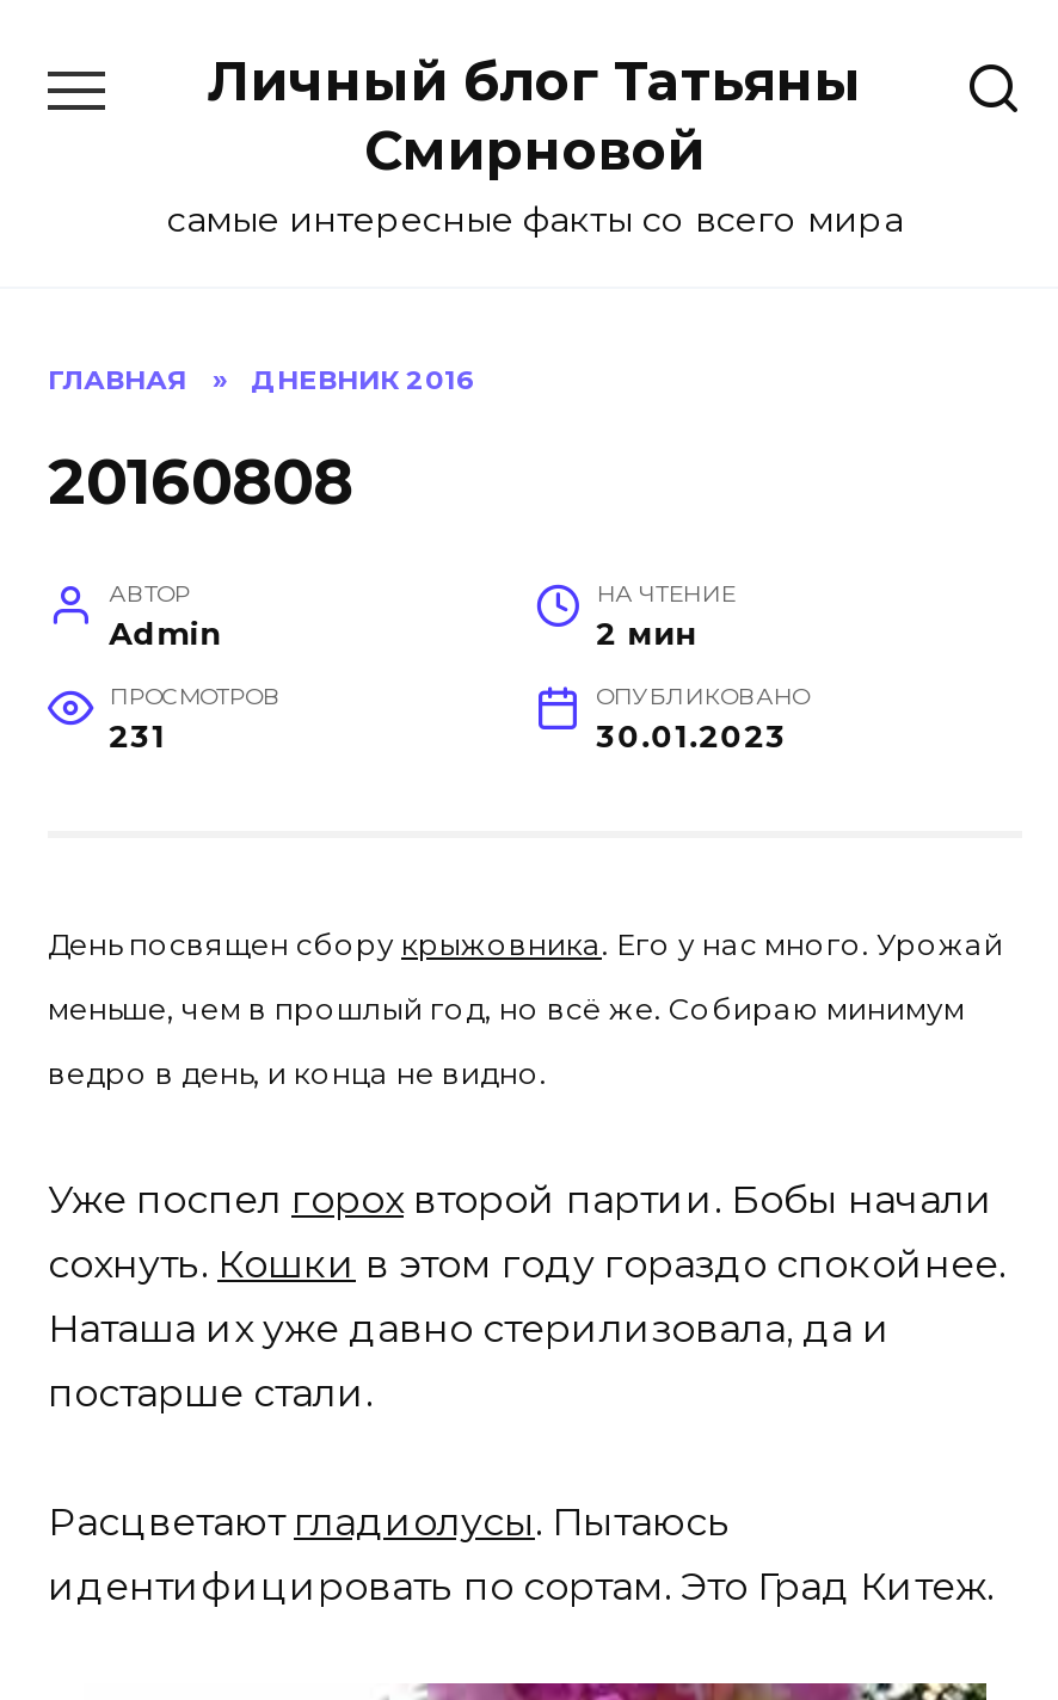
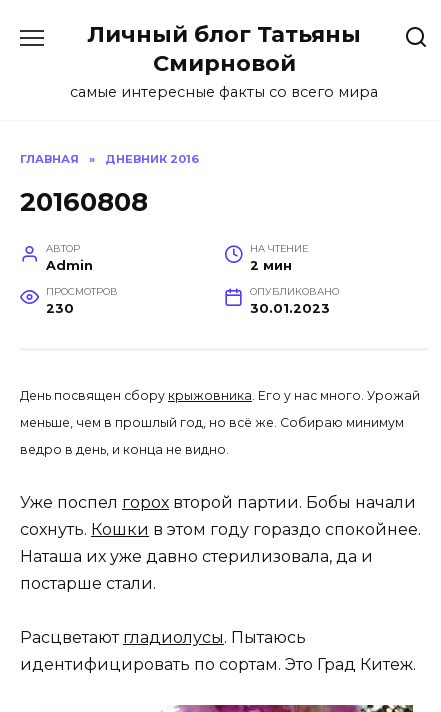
- 231
+ 230
